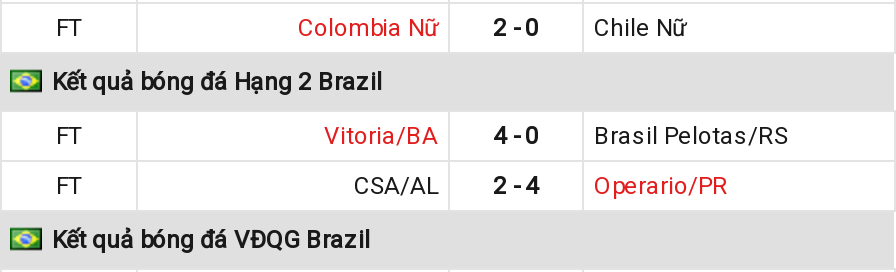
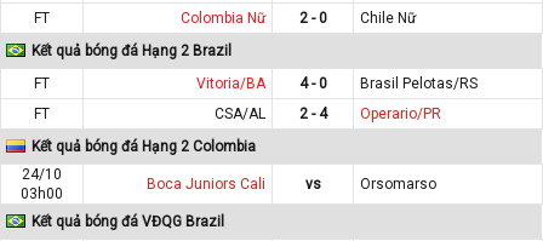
+ Kết quả bóng đá Hạng 2 Colombia
+ 24/10
+ 03h00

+ Boca Juniors Cali
+ vs
+ Orsomarso
